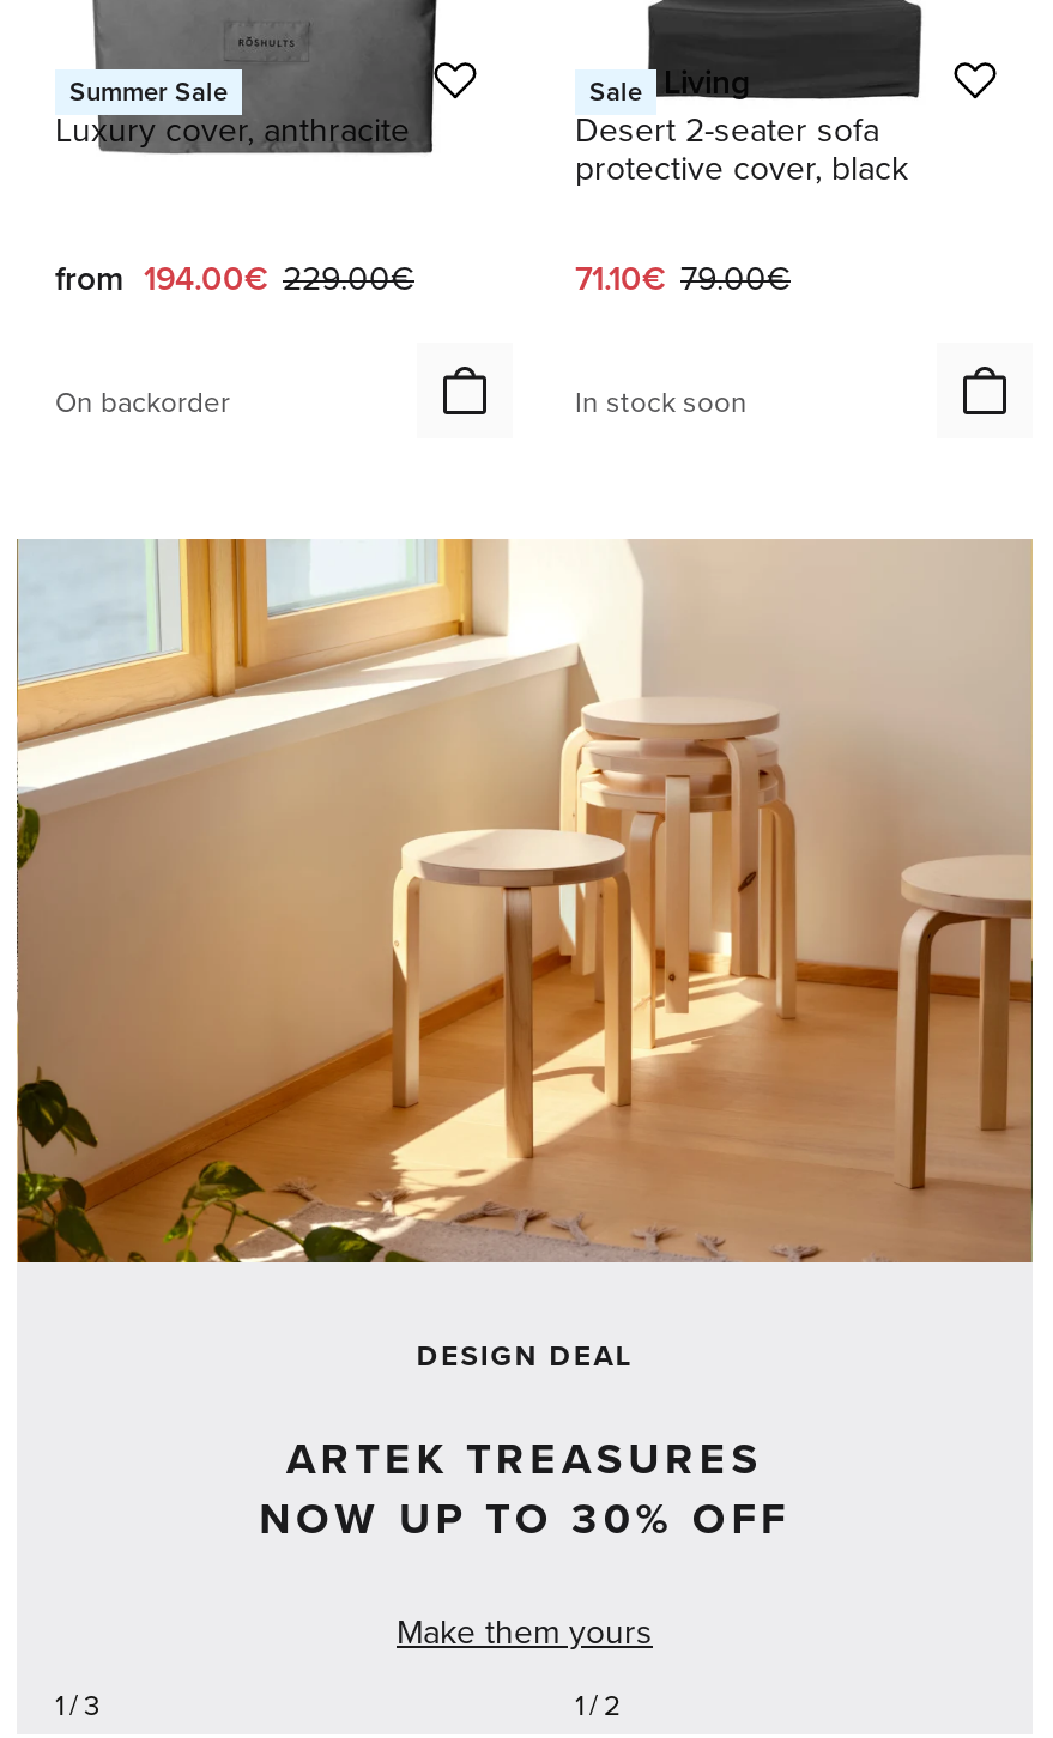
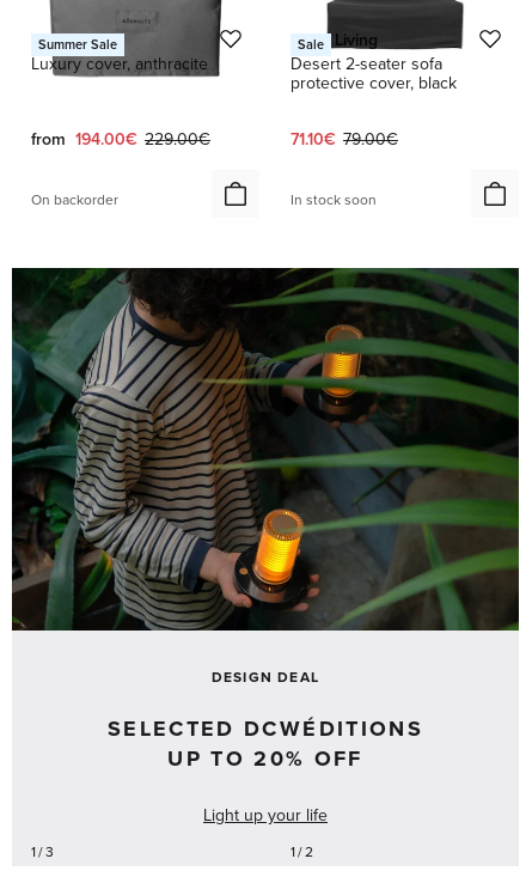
- [image]
+ [image]

- ARTEK TREASURES
- NOW UP TO 30% OFF
+ SELECTED DCWÉDITIONS
+ UP TO 20% OFF

- Make them yours
+ Light up your life
